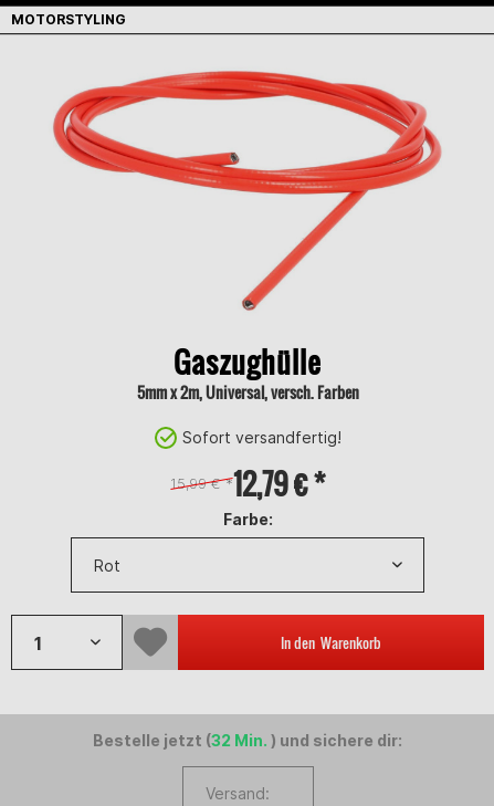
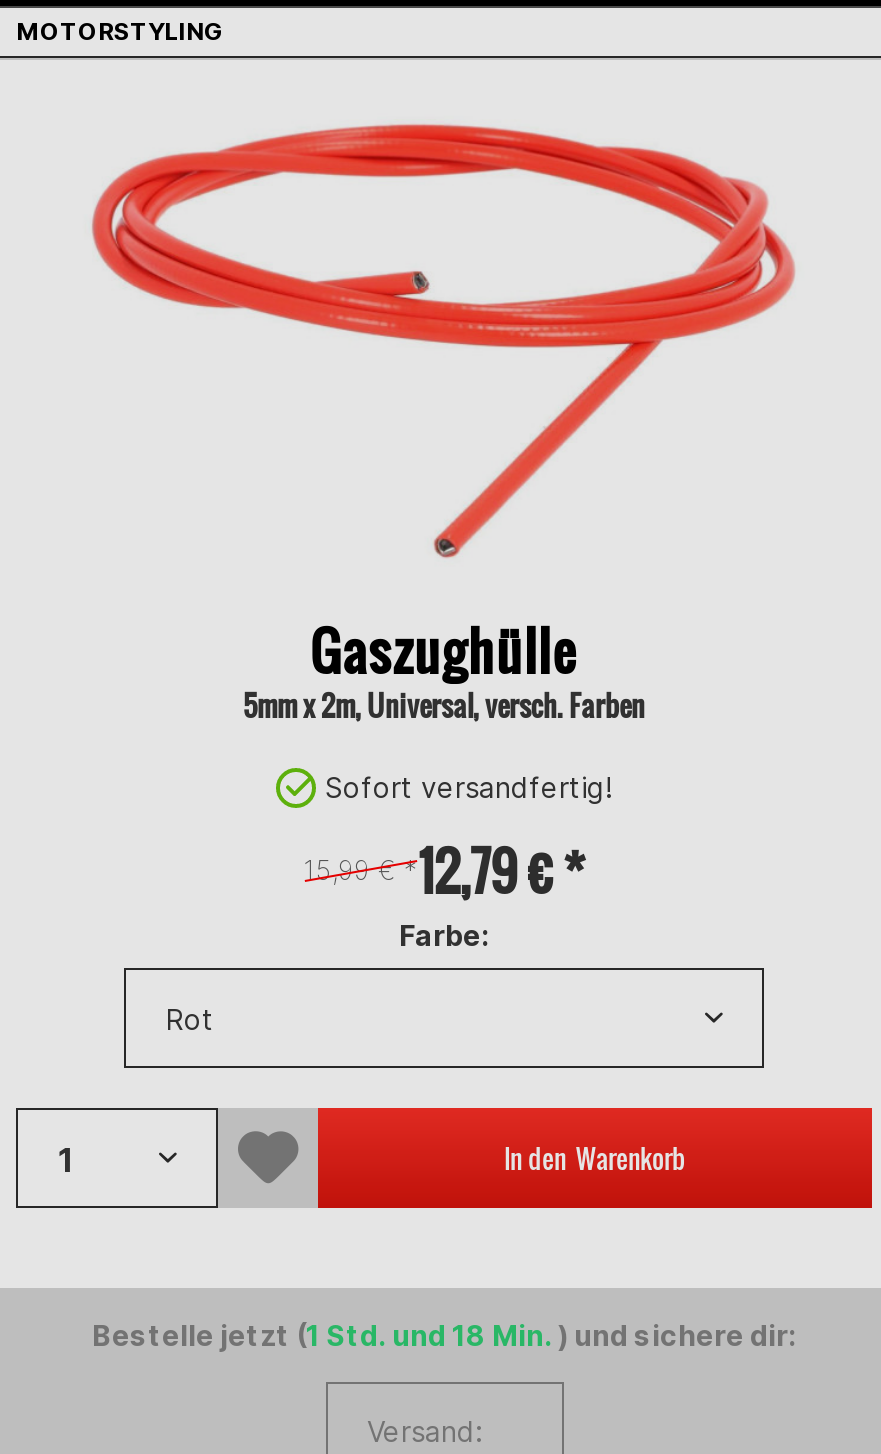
- Bestelle jetzt (32 Min.) und sichere dir:
+ Bestelle jetzt (1 Std. und 18 Min.) und sichere dir:
